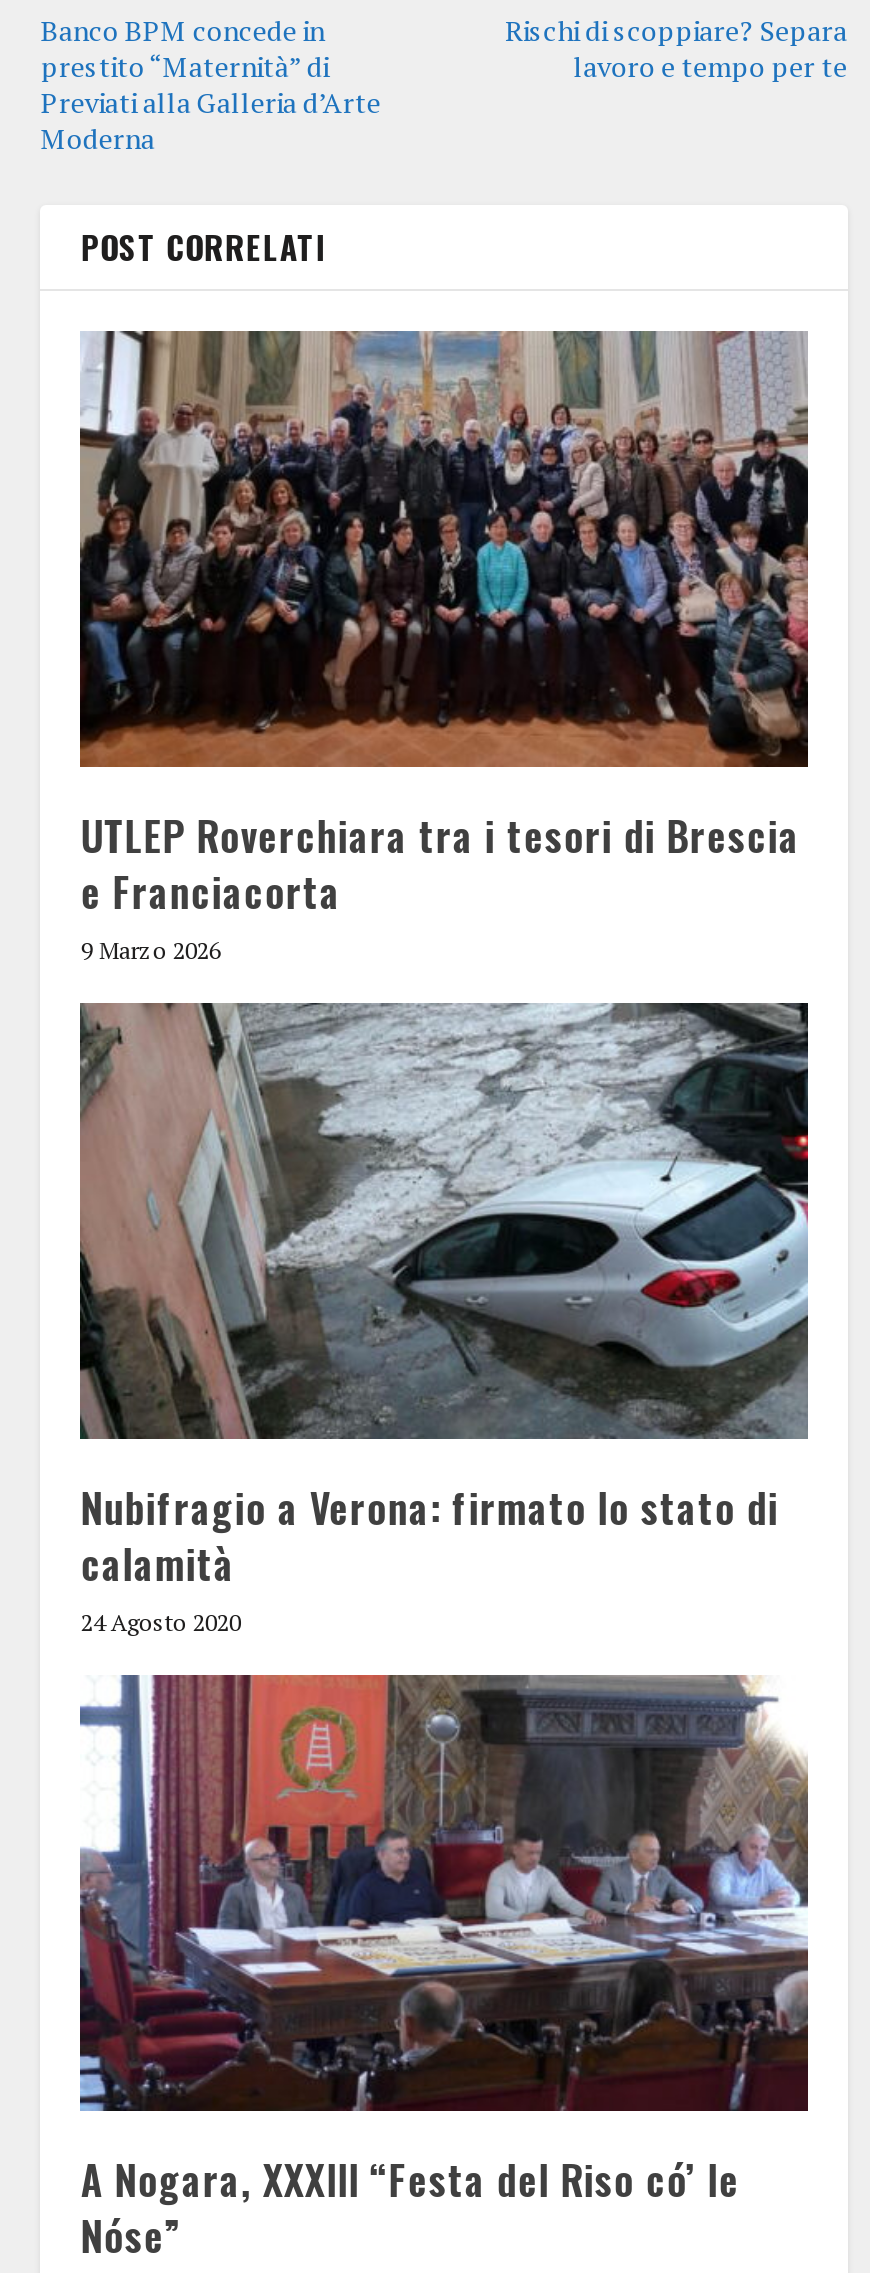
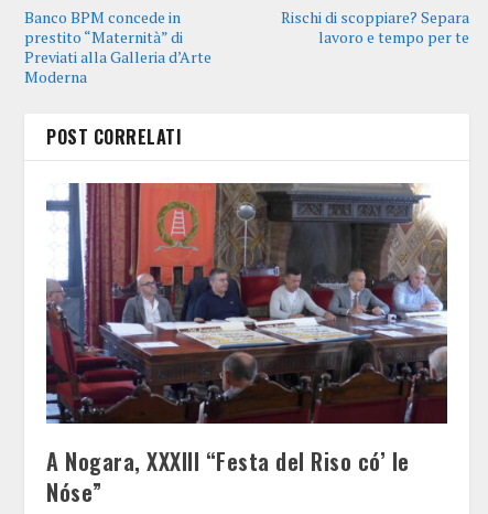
- [image]
- UTLEP Roverchiara tra i tesori di Brescia
- e Franciacorta
- 9 Marzo 2026

- [image]
- Nubifragio a Verona: firmato lo stato di
- calamità
- 24 Agosto 2020
